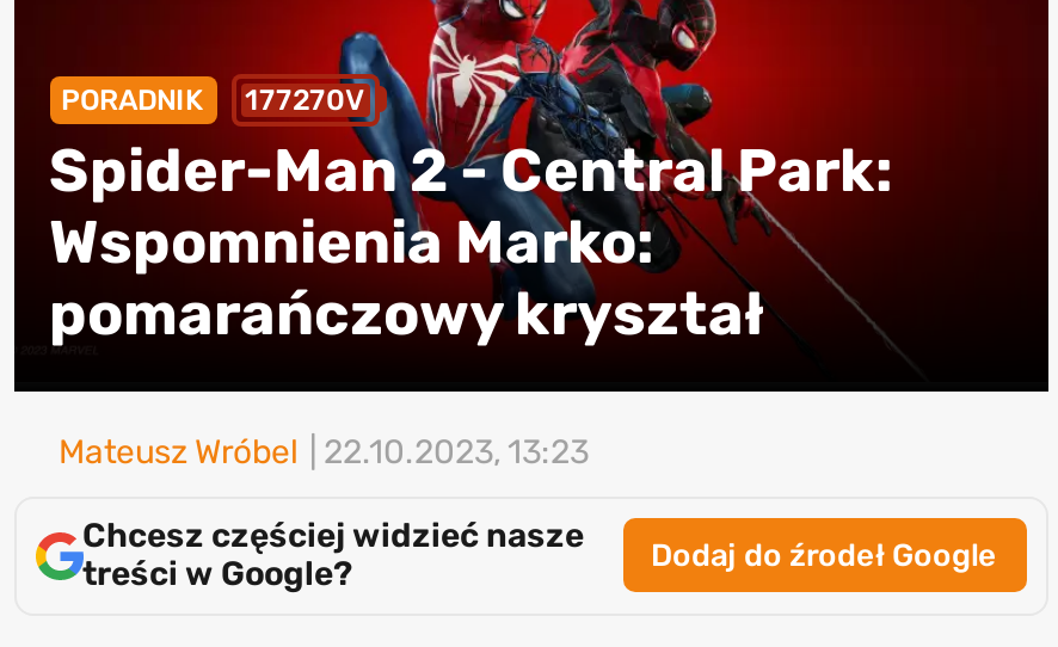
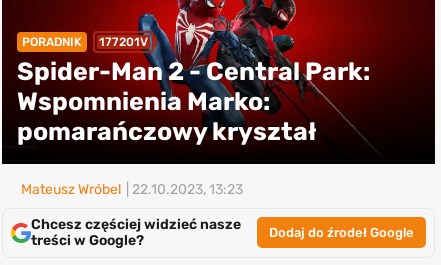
- PORADNIK 177270V
+ PORADNIK 177201V
